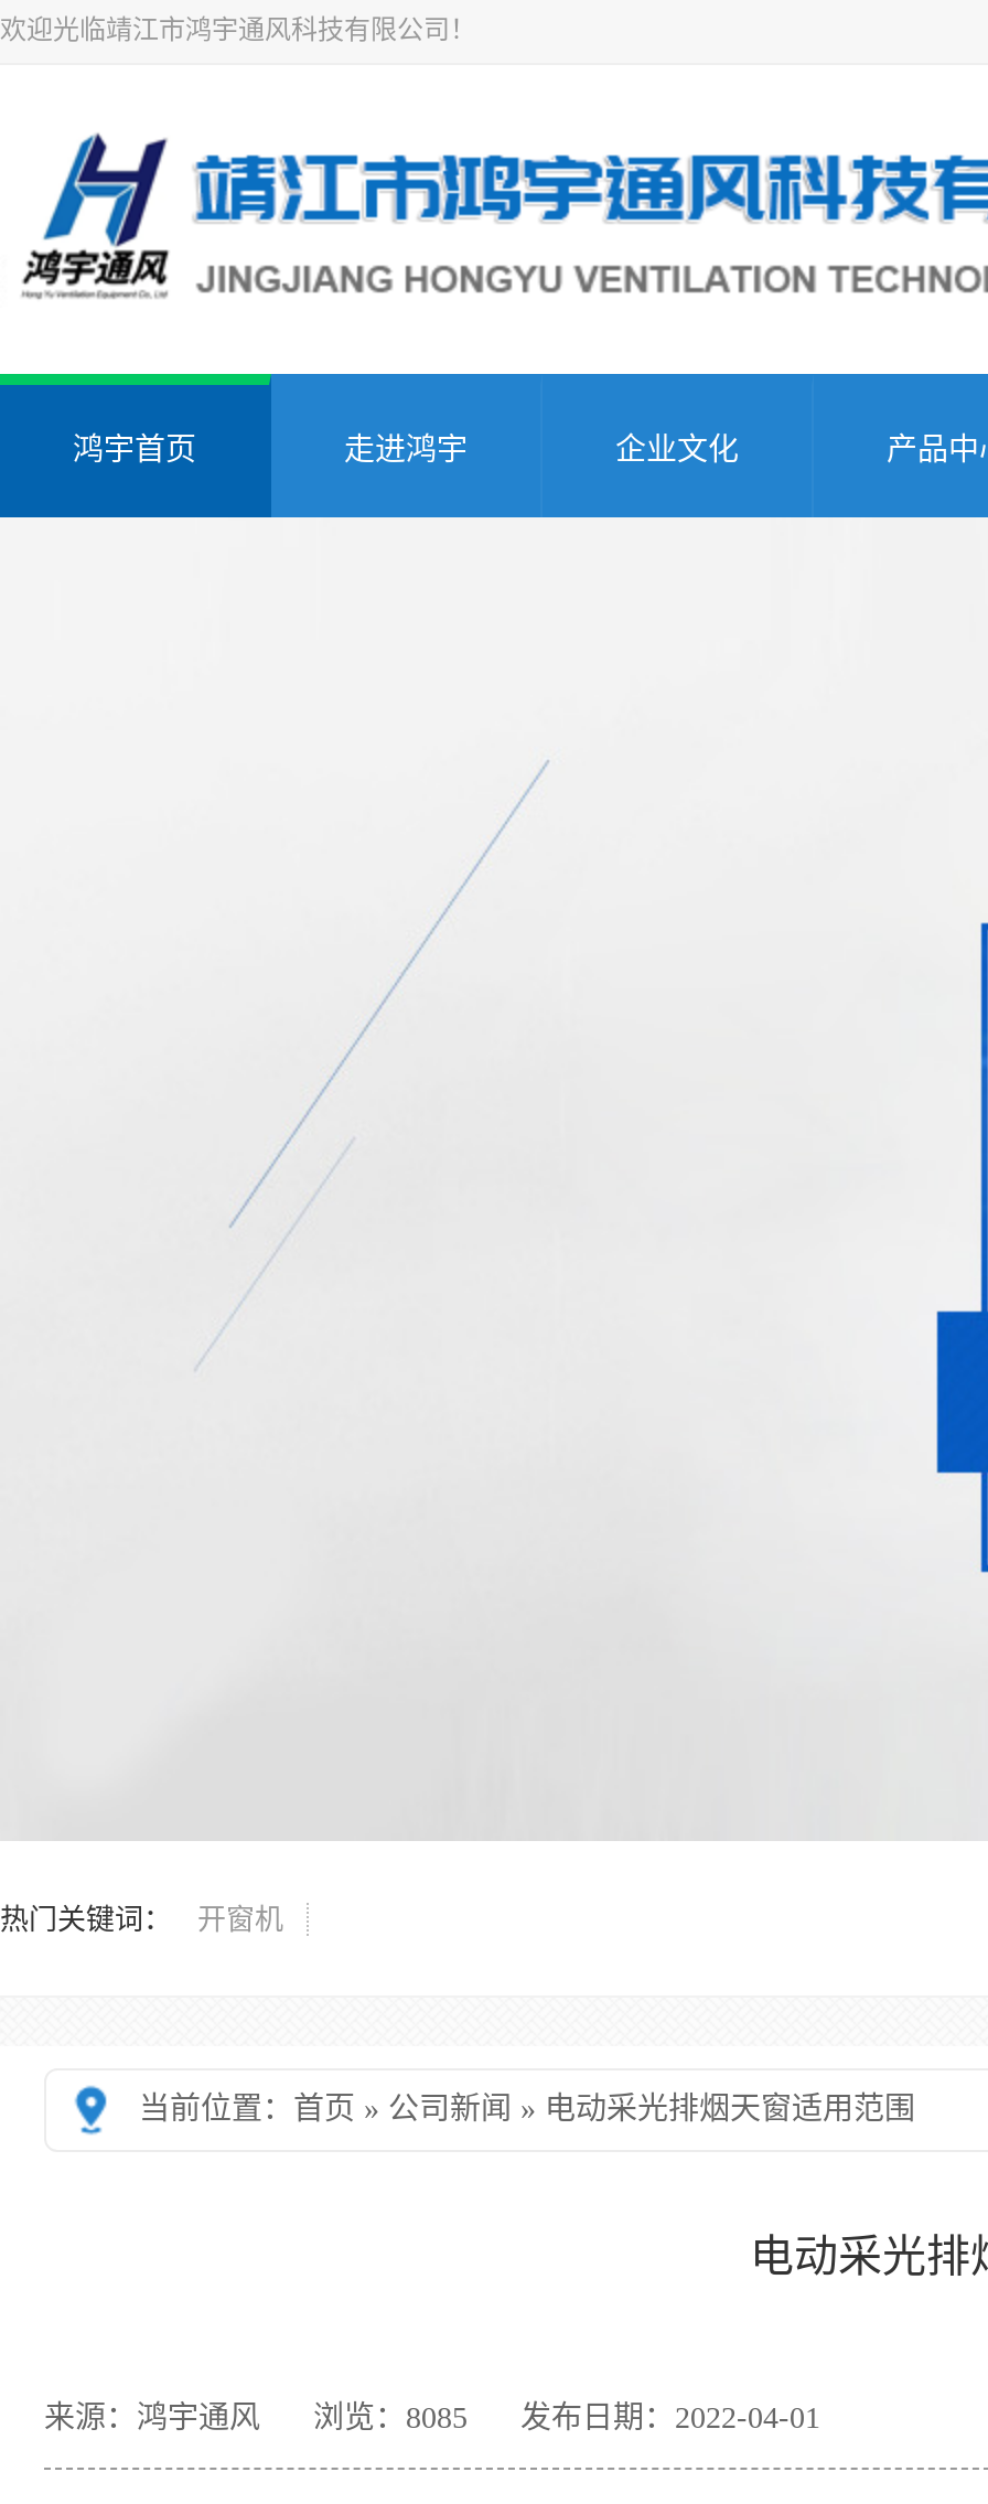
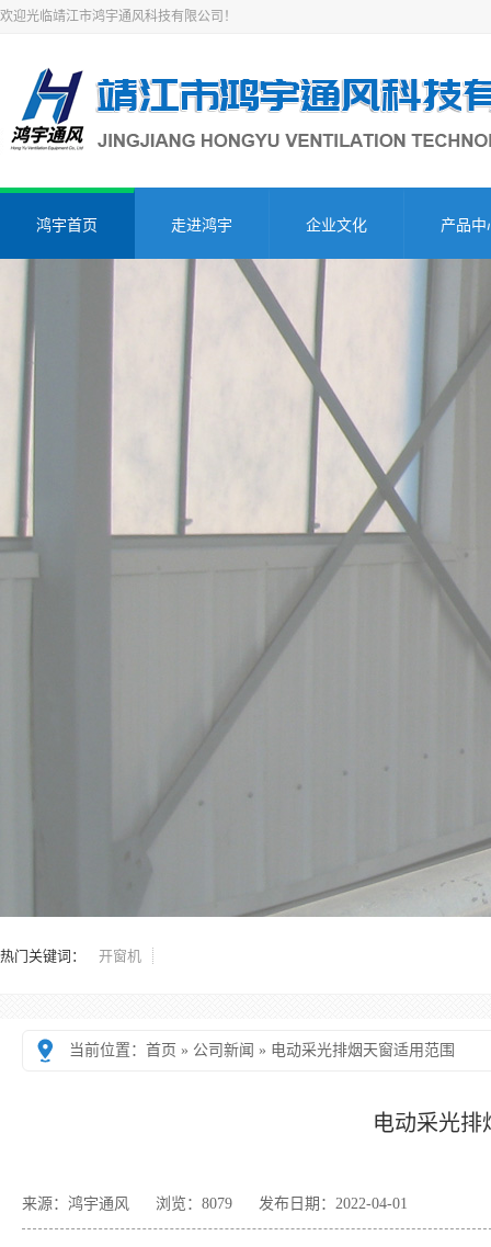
+ [image]

- 来源：鸿宇通风 浏览：8085 发布日期：2022-04-01
+ 来源：鸿宇通风 浏览：8079 发布日期：2022-04-01
